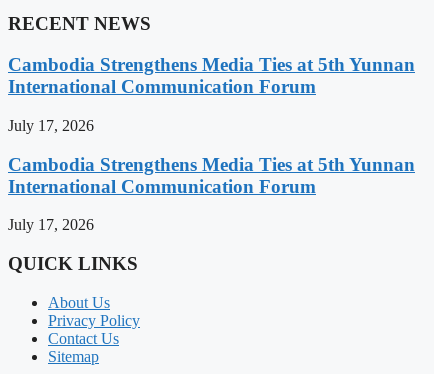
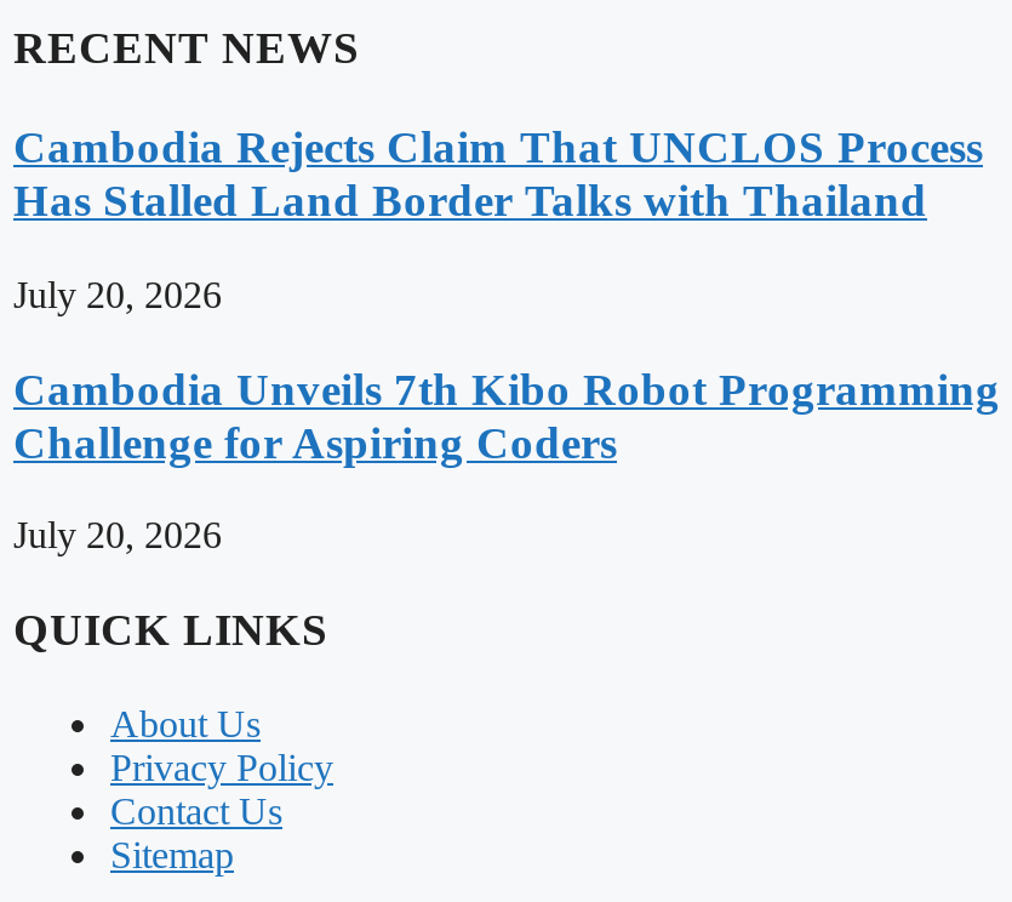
- Cambodia Strengthens Media Ties at 5th Yunnan
- International Communication Forum
+ Cambodia Rejects Claim That UNCLOS Process
+ Has Stalled Land Border Talks with Thailand

- July 17, 2026
+ July 20, 2026

- Cambodia Strengthens Media Ties at 5th Yunnan
- International Communication Forum
+ Cambodia Unveils 7th Kibo Robot Programming
+ Challenge for Aspiring Coders

- July 17, 2026
+ July 20, 2026
